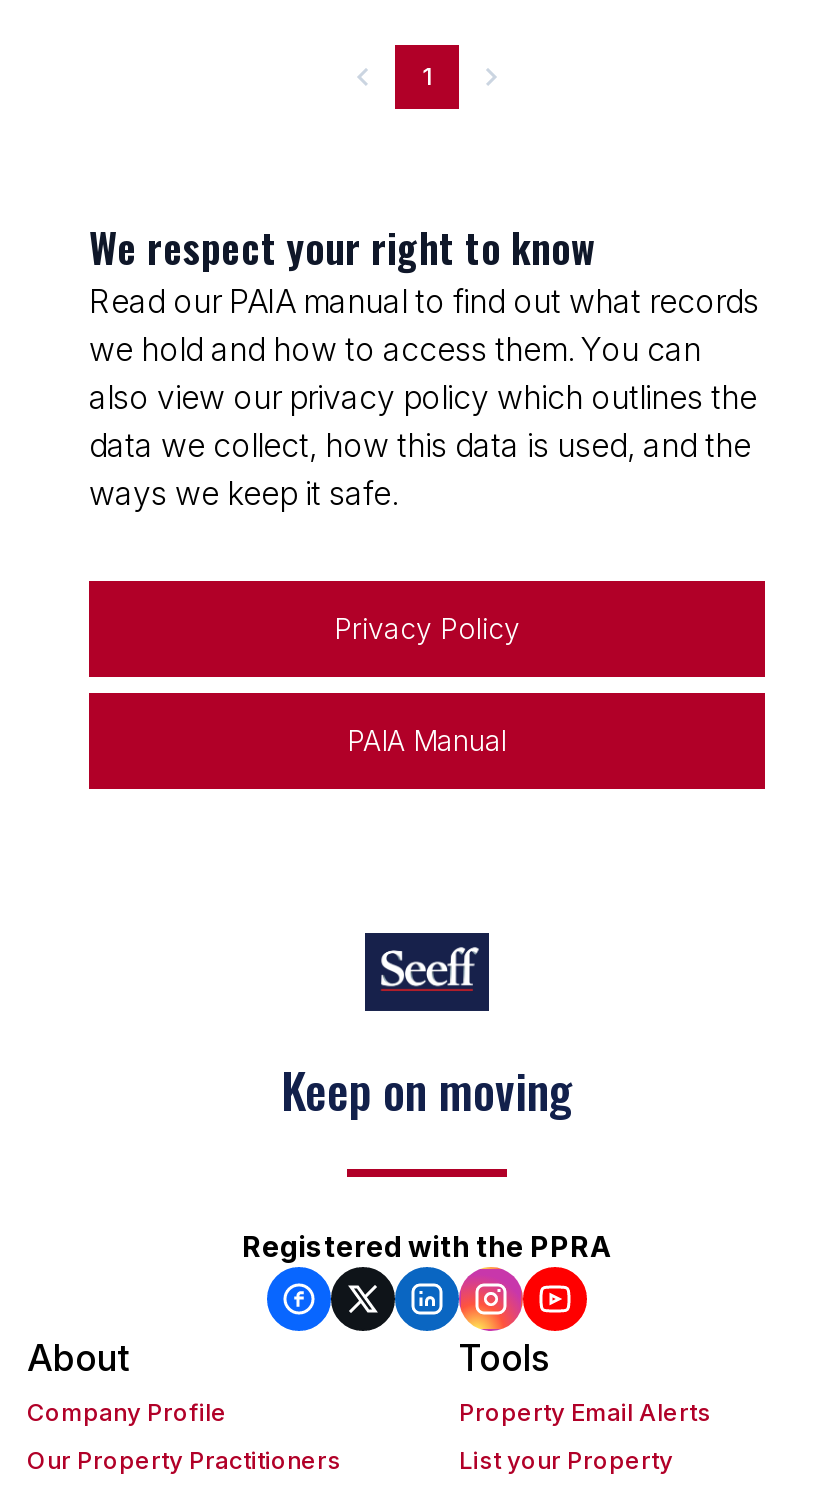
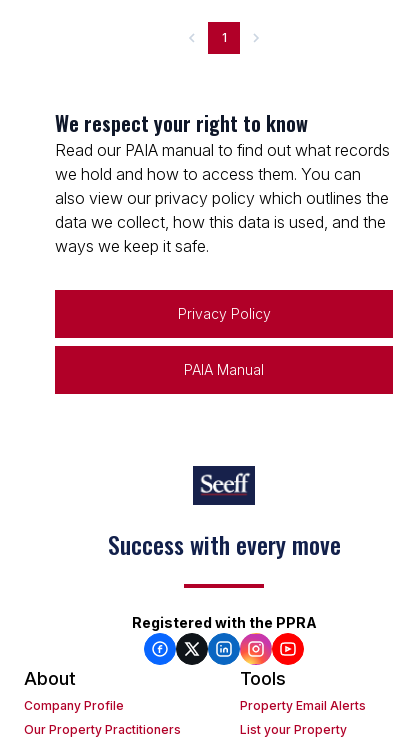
- Keep on moving
+ Success with every move
